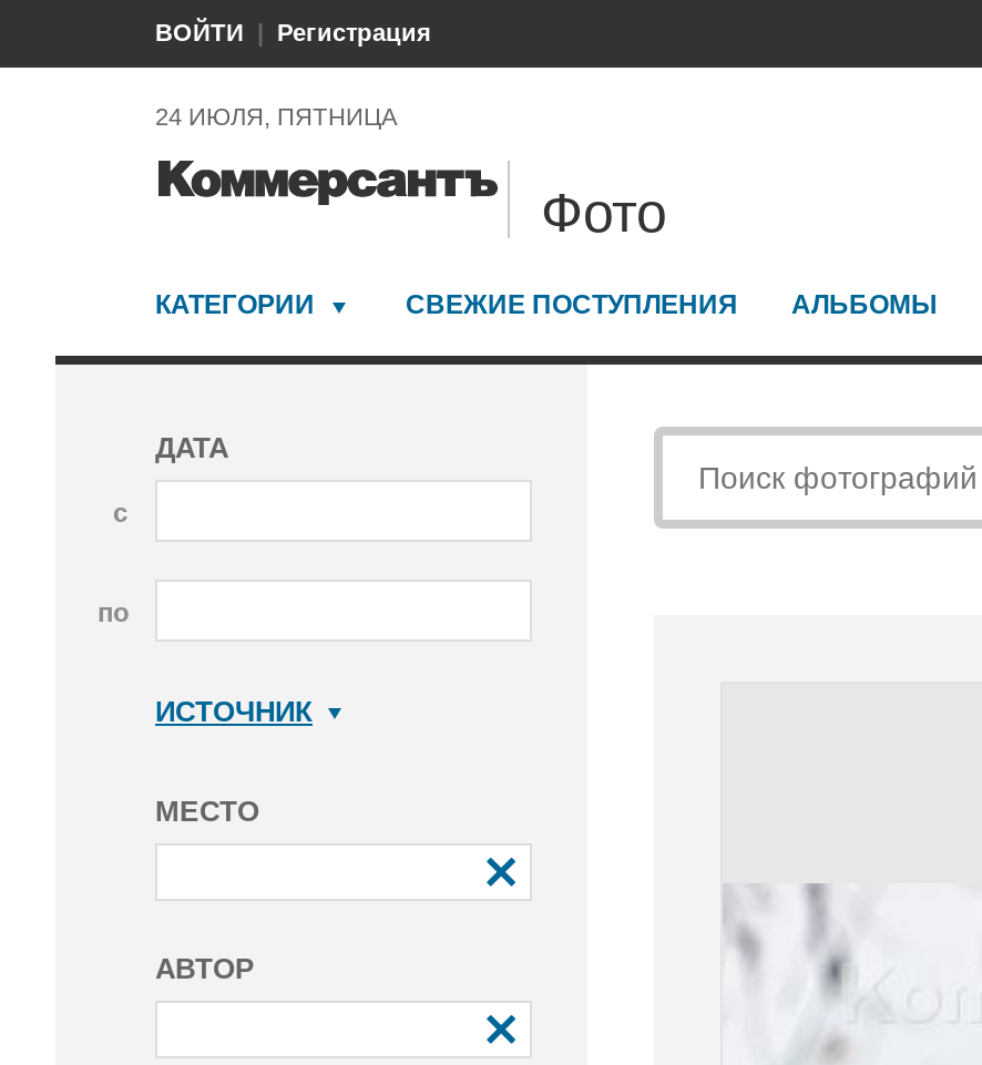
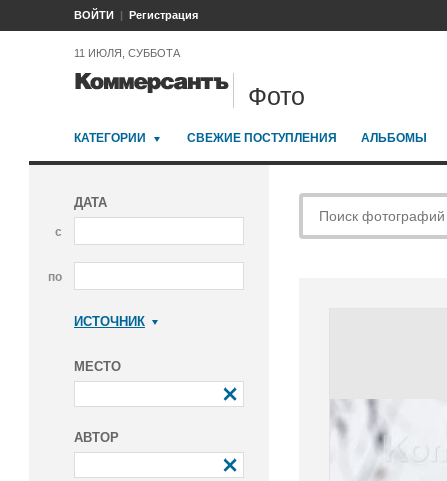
- 24 ИЮЛЯ, ПЯТНИЦА
+ 11 ИЮЛЯ, СУББОТА
